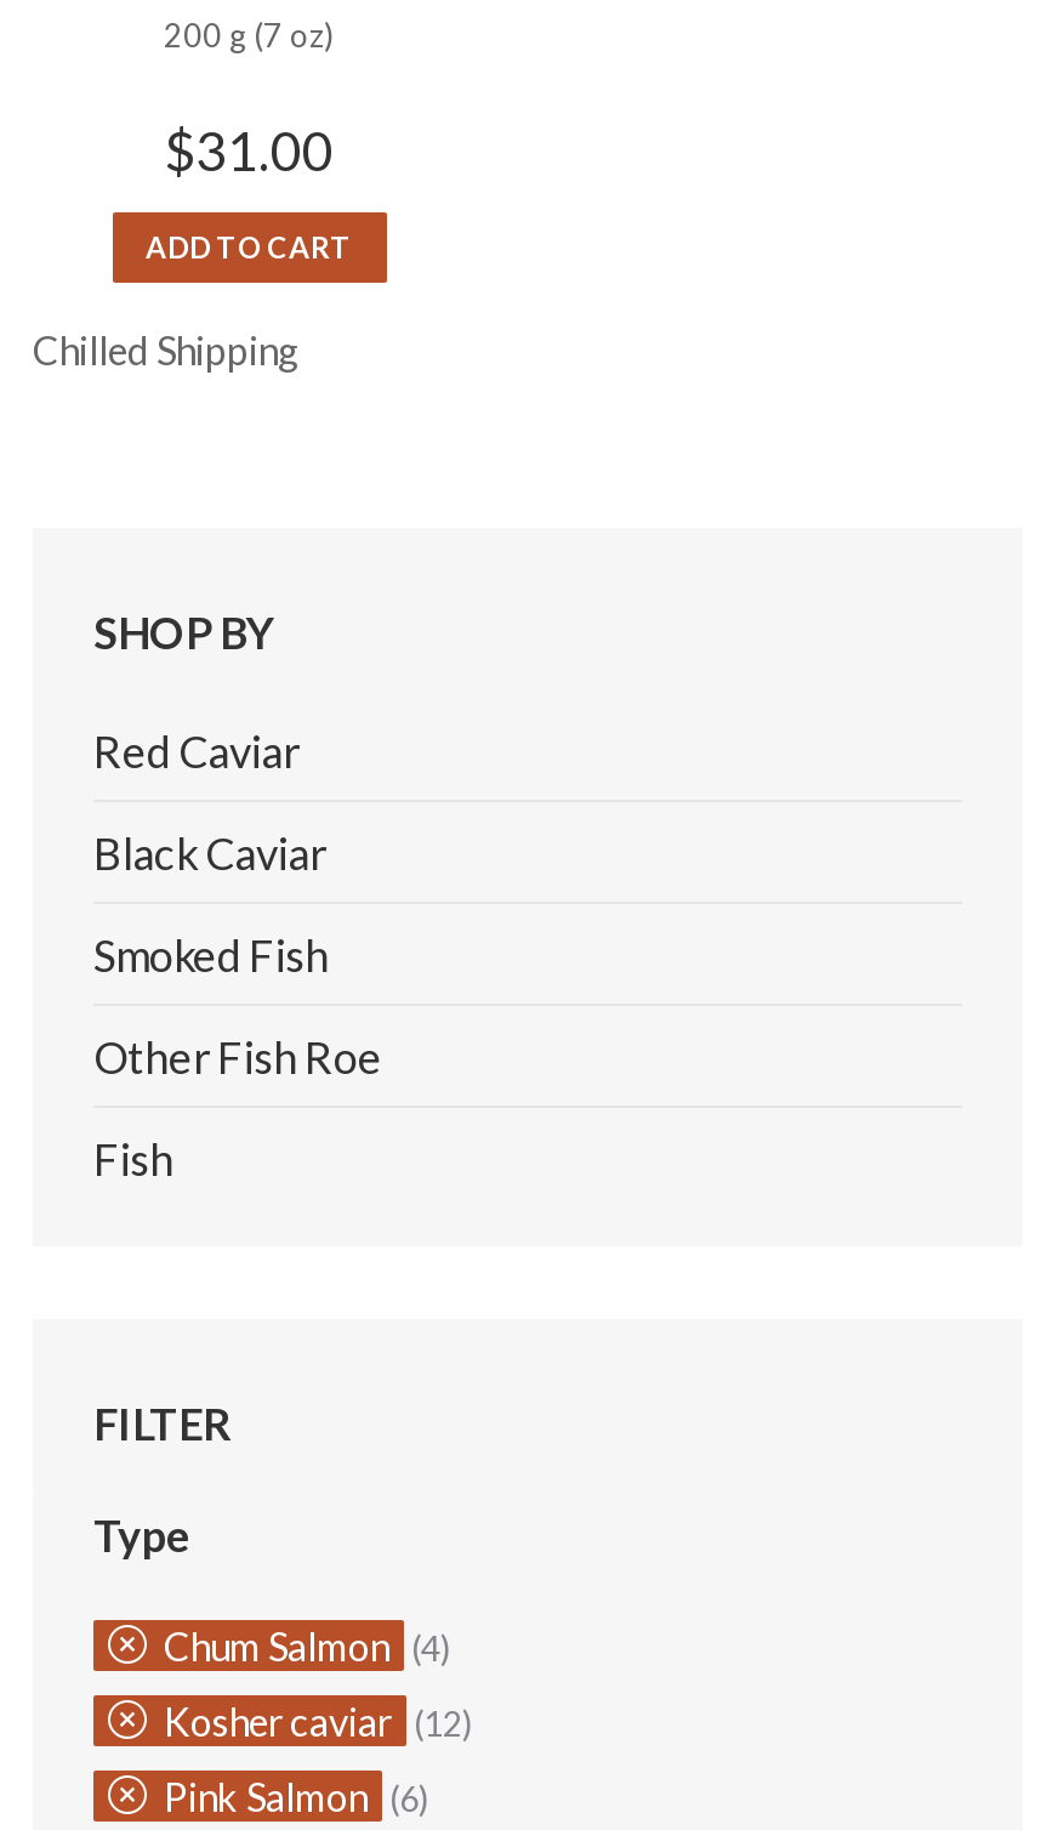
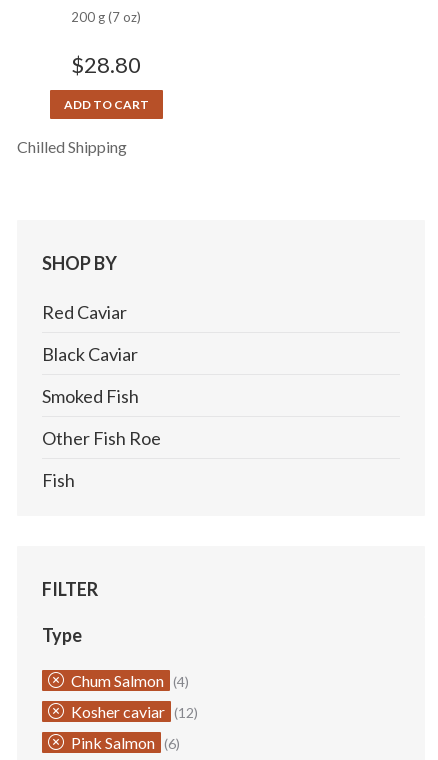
- $31.00
+ $28.80
